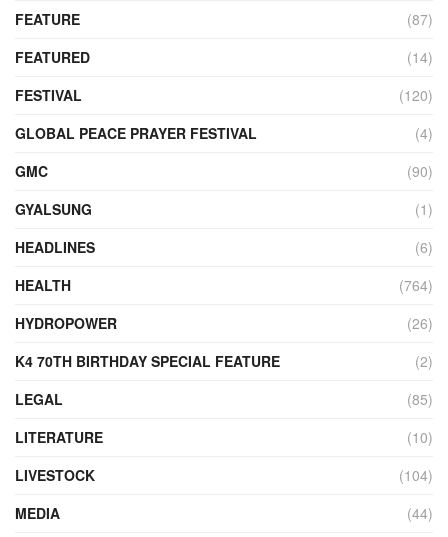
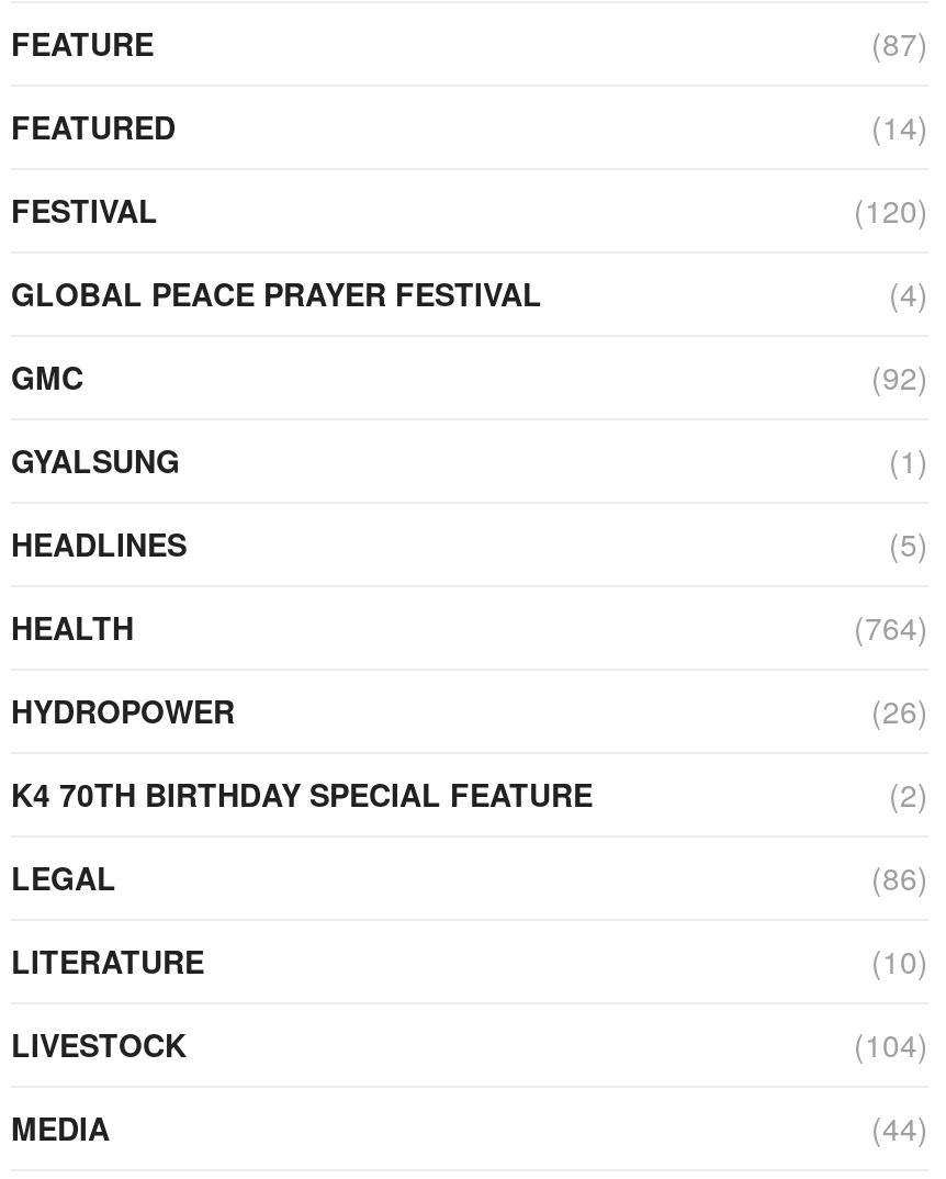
- (90)
+ (92)

- (6)
+ (5)

- (85)
+ (86)
